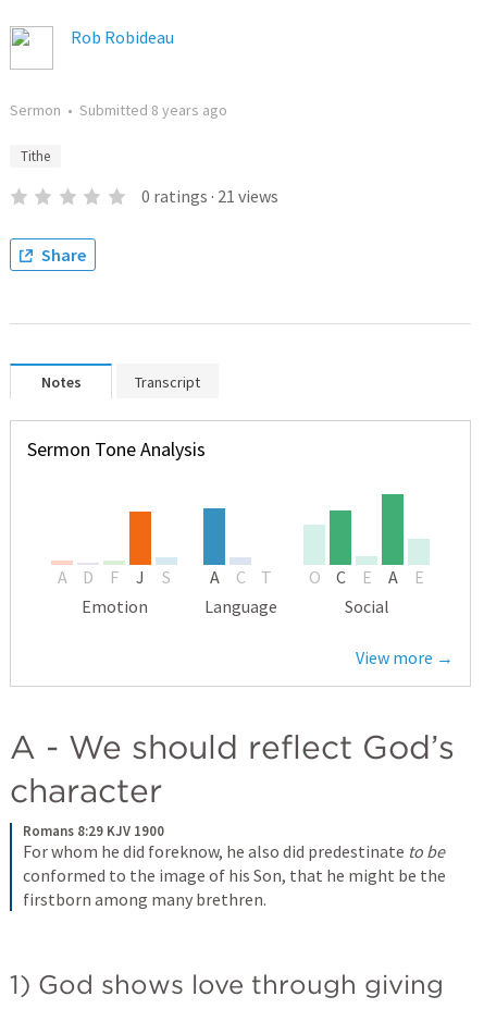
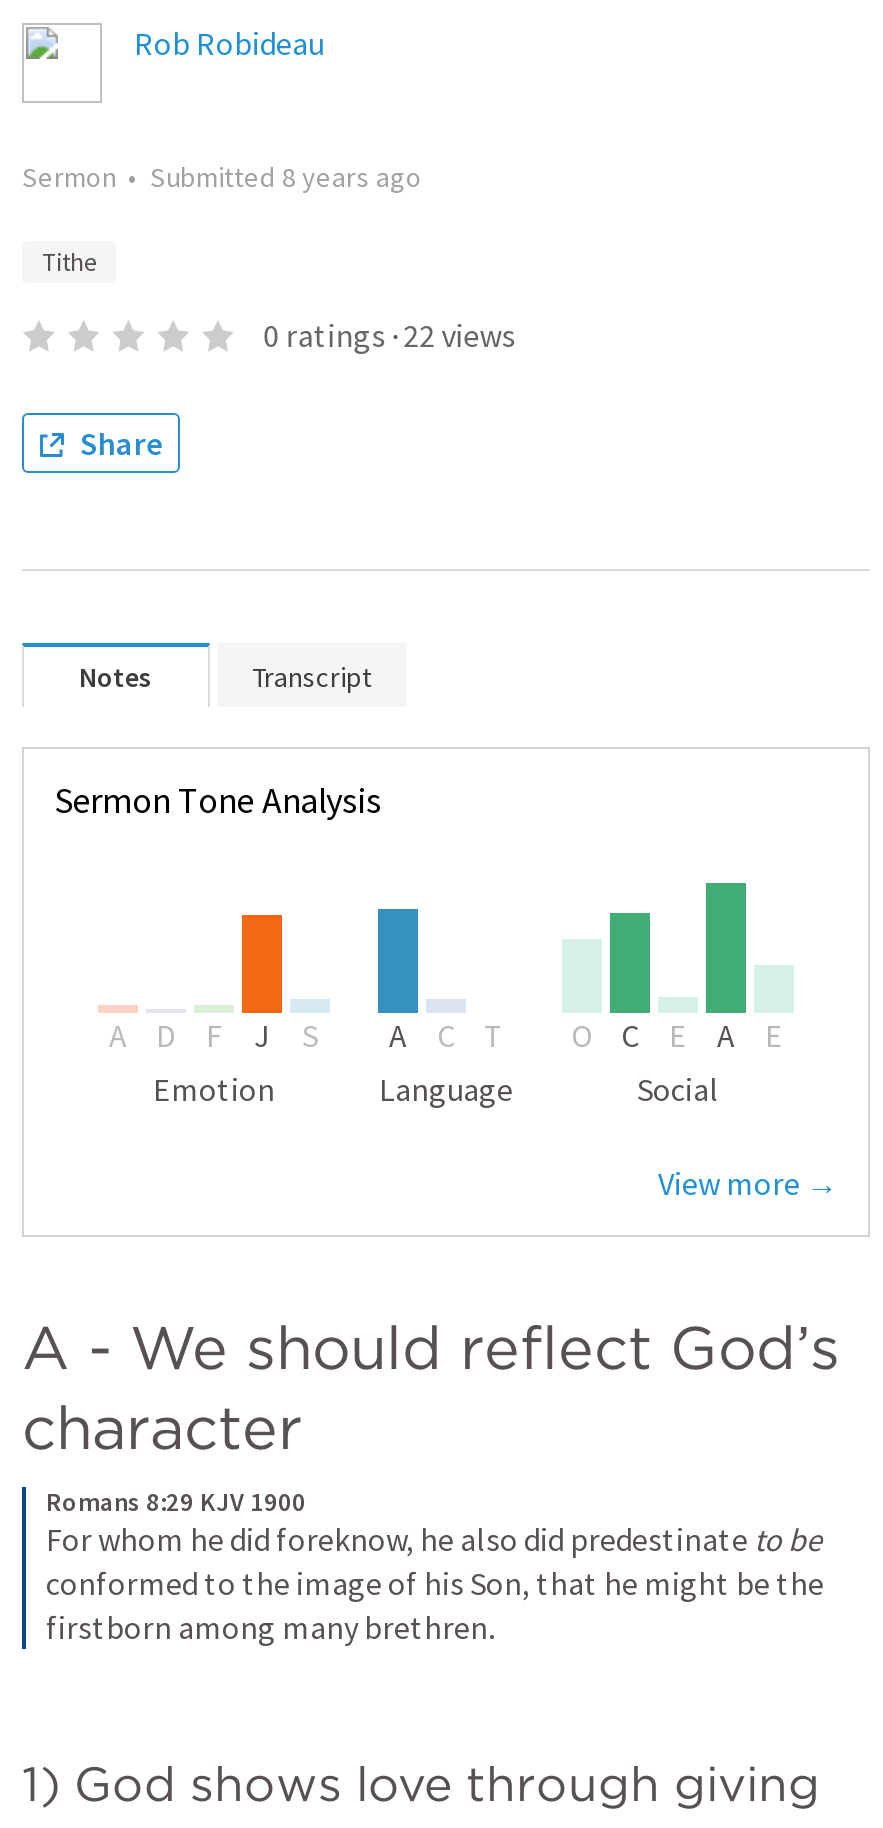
- 0 ratings · 21 views
+ 0 ratings · 22 views
